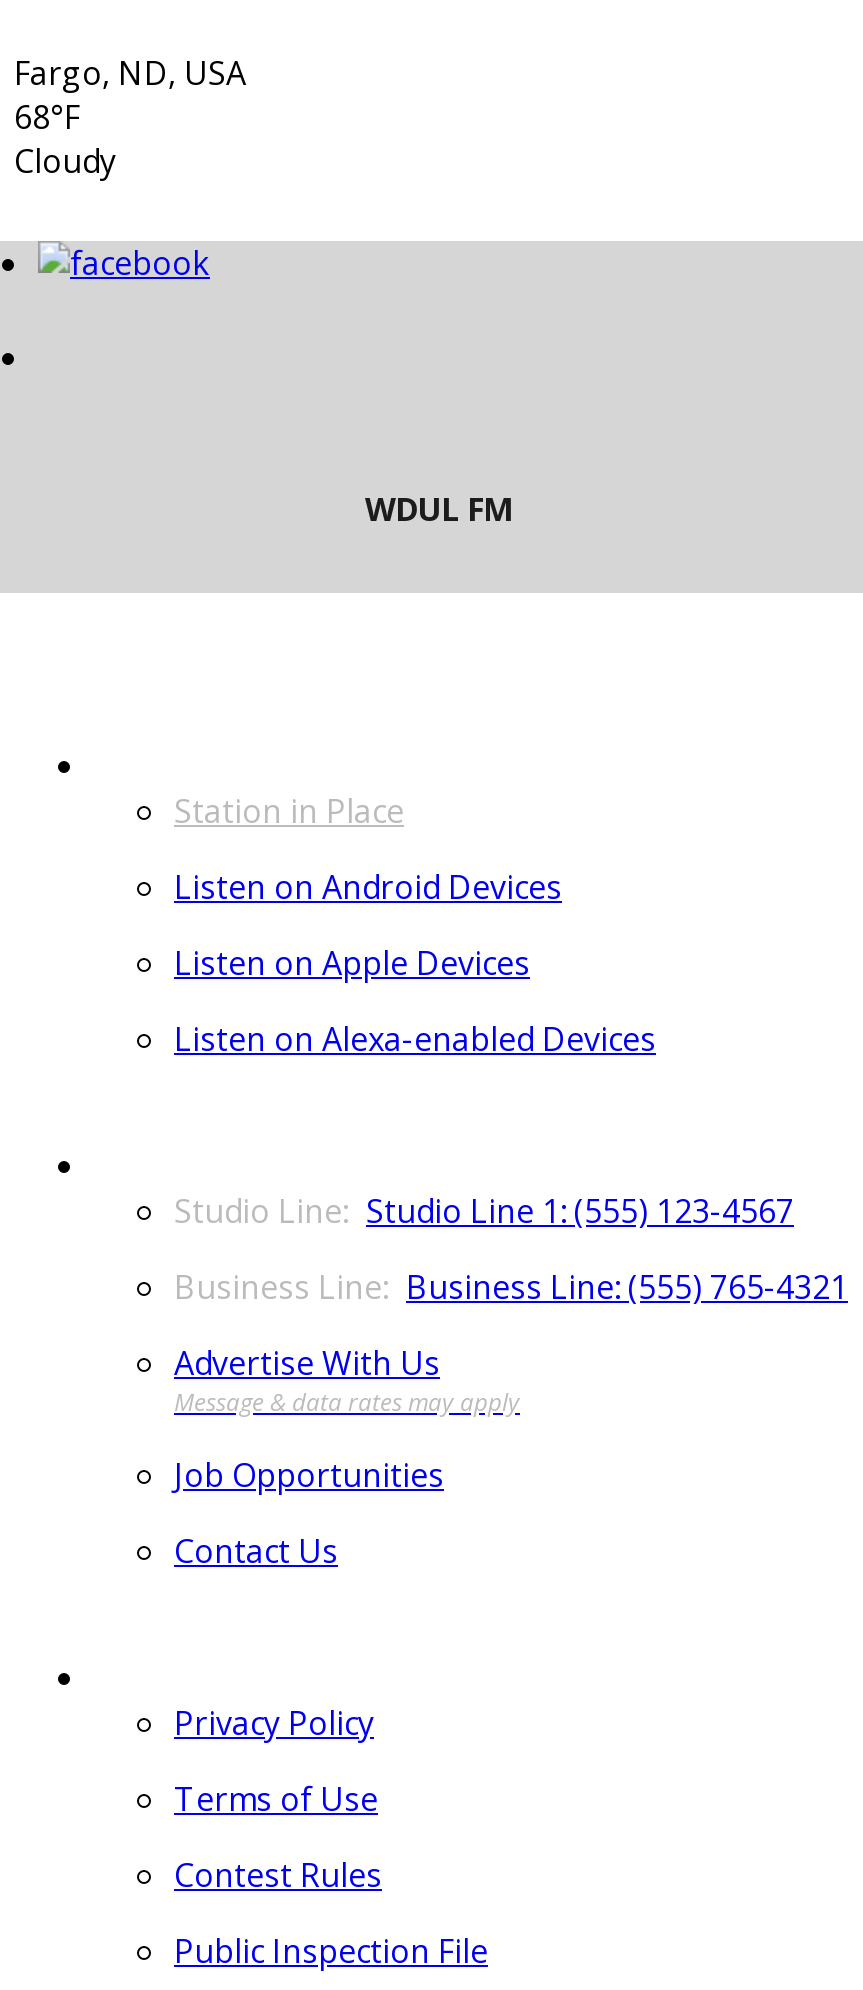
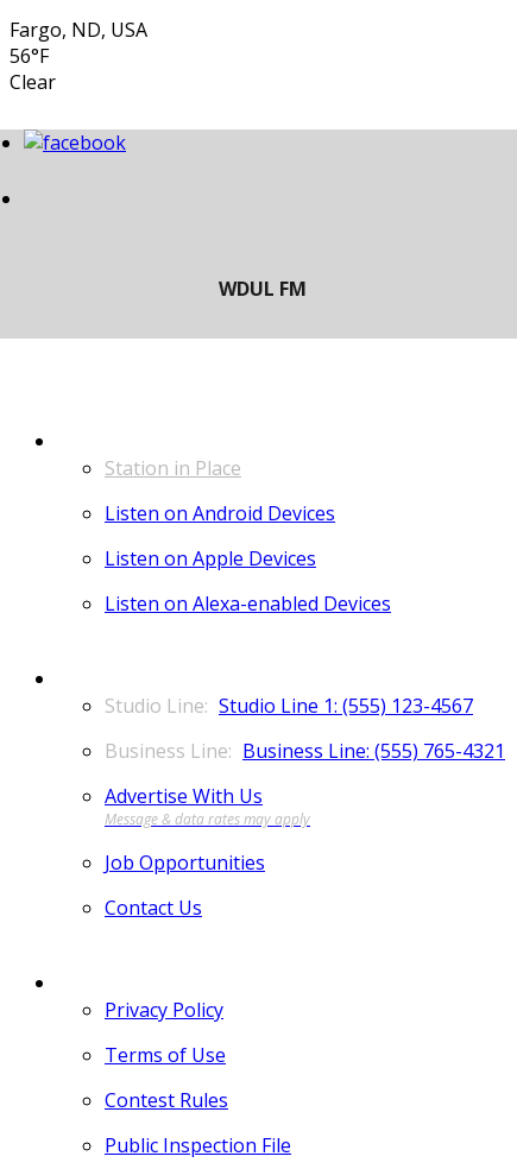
- 68°F
- Cloudy
+ 56°F
+ Clear
